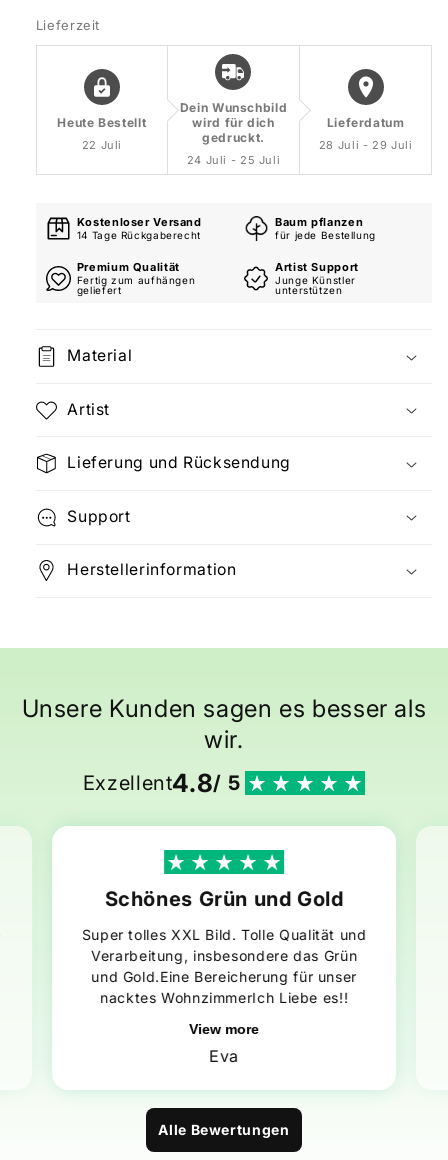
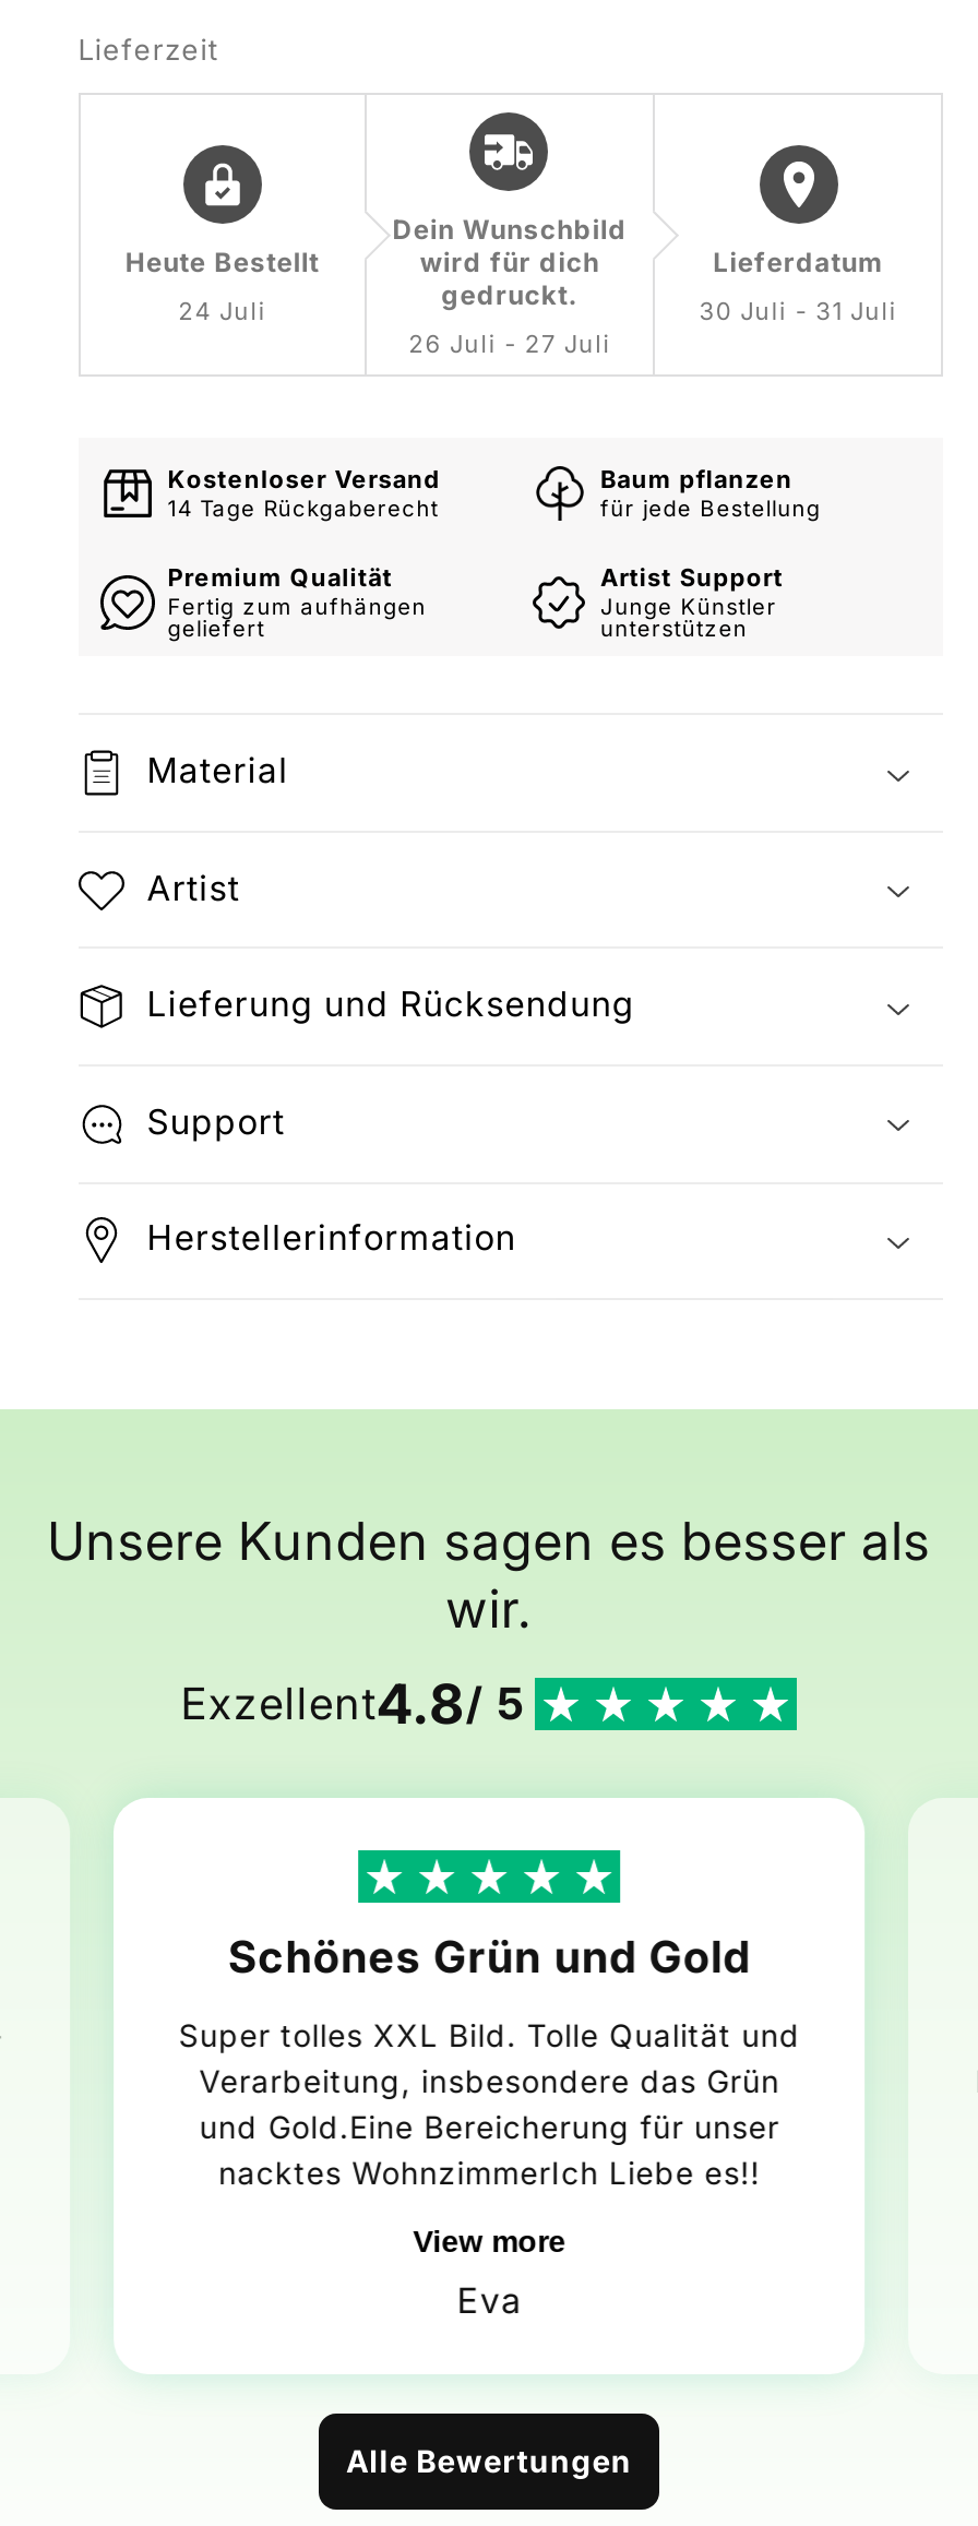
- 22 Juli
+ 24 Juli

- 28 Juli - 29 Juli
+ 30 Juli - 31 Juli

- 24 Juli - 25 Juli
+ 26 Juli - 27 Juli
